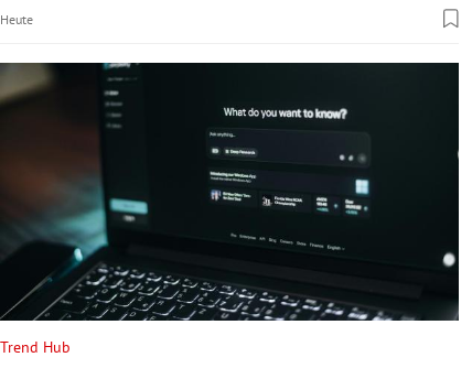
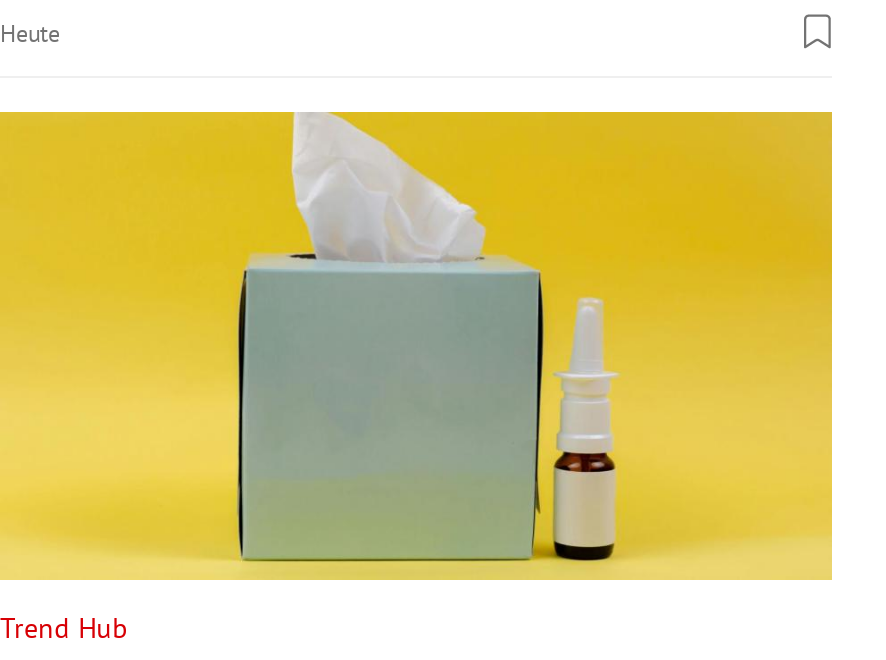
- [image]
+ [image]
